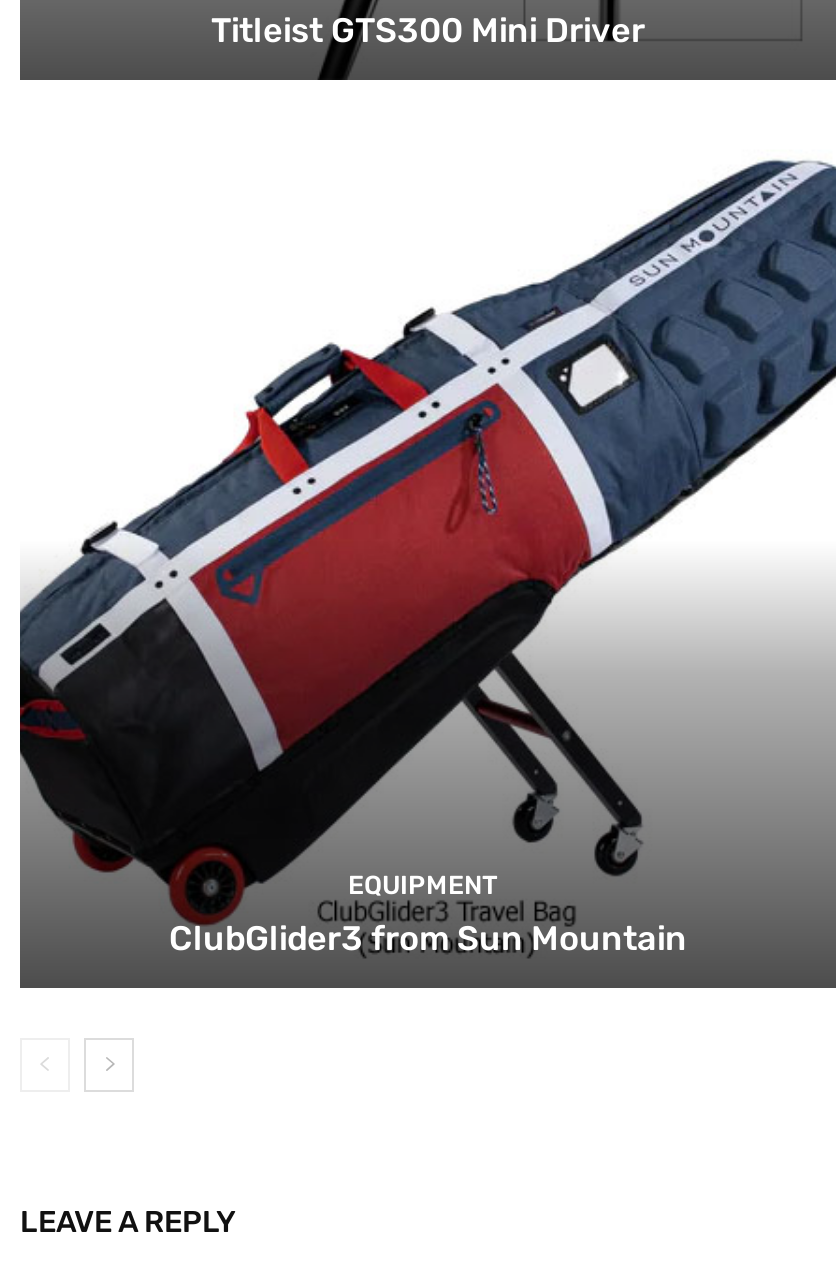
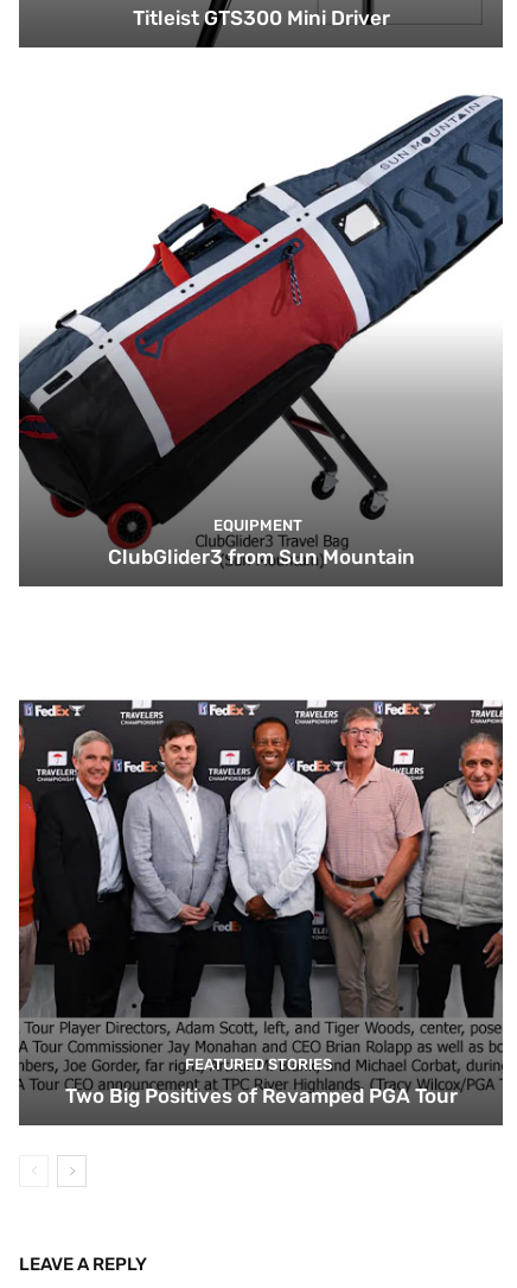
+ [image]
+ FEATURED STORIES
+ Two Big Positives of Revamped PGA Tour
